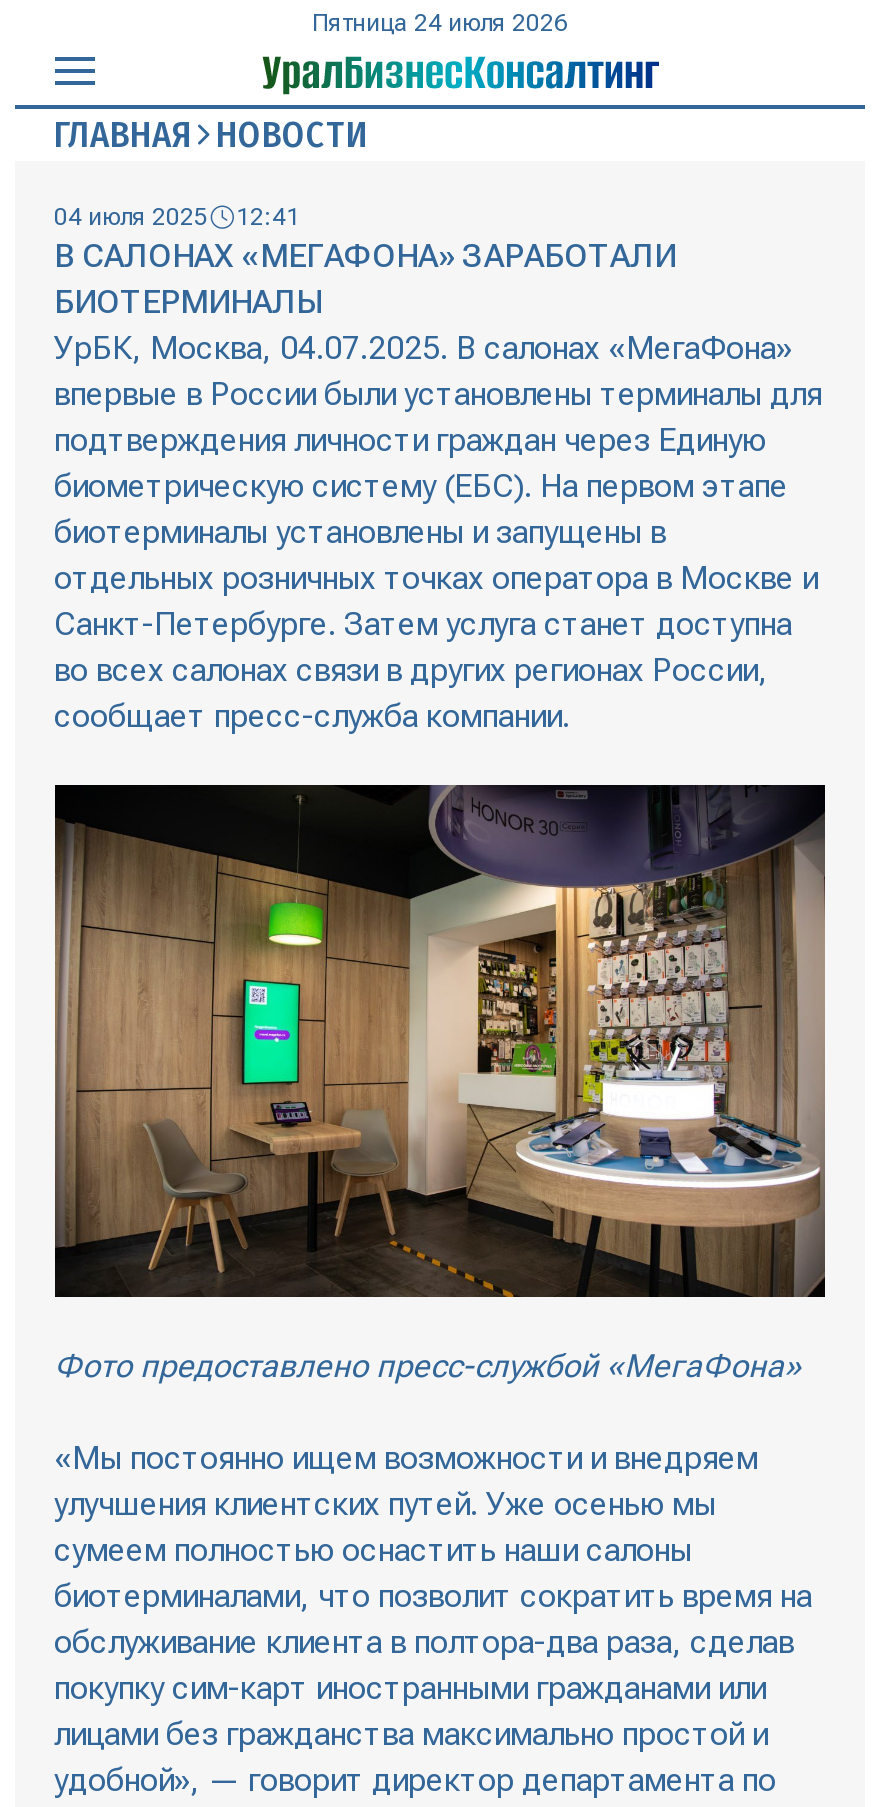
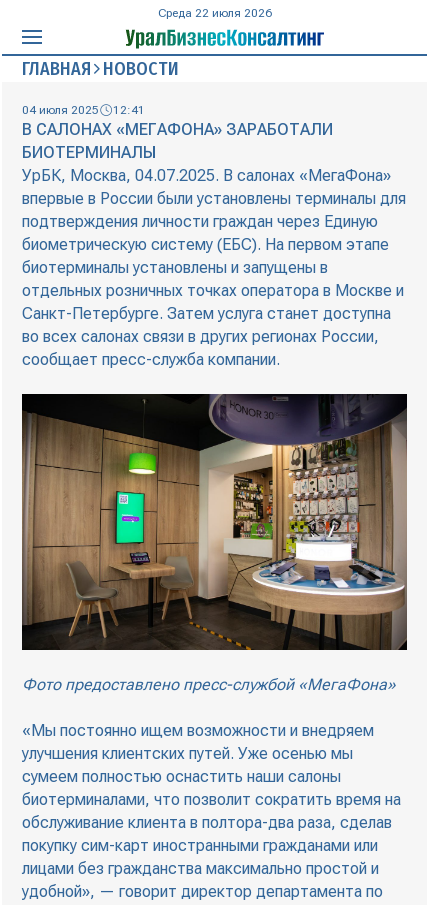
- Пятница 24 июля 2026
+ Среда 22 июля 2026
